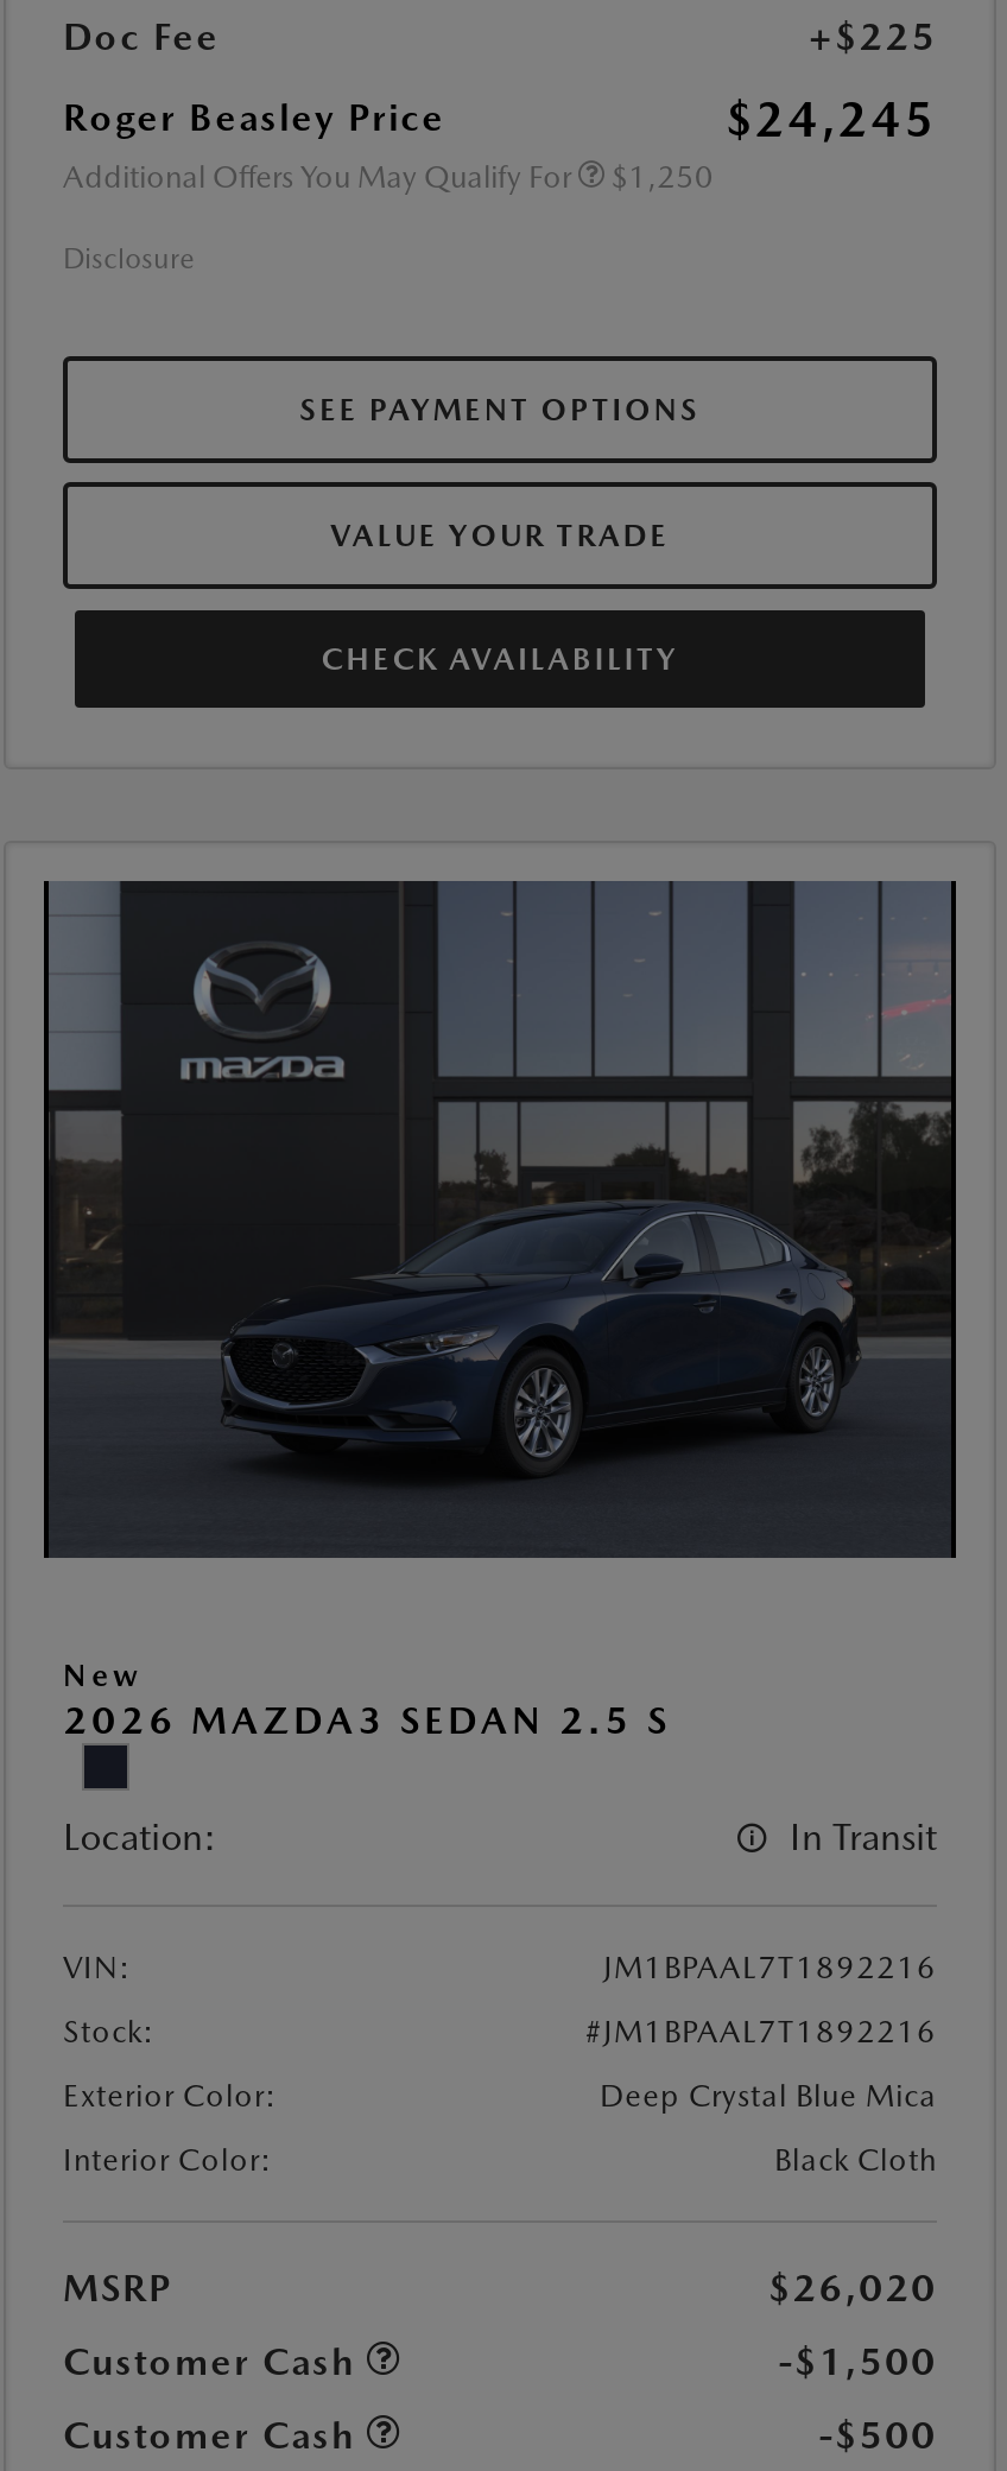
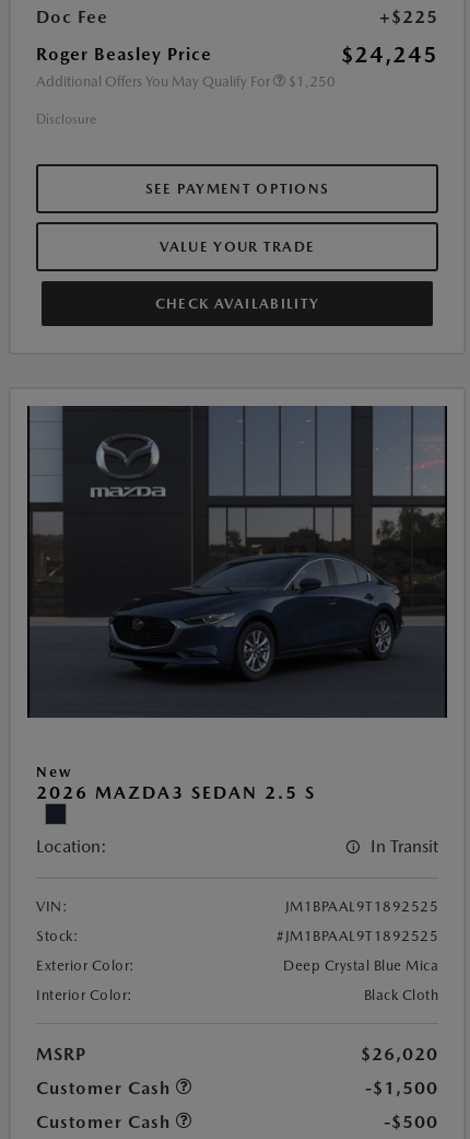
- JM1BPAAL7T1892216
+ JM1BPAAL9T1892525

- #JM1BPAAL7T1892216
+ #JM1BPAAL9T1892525
